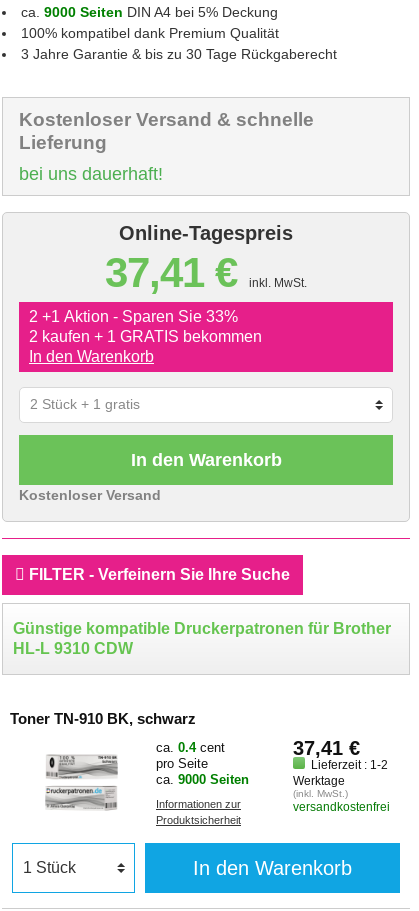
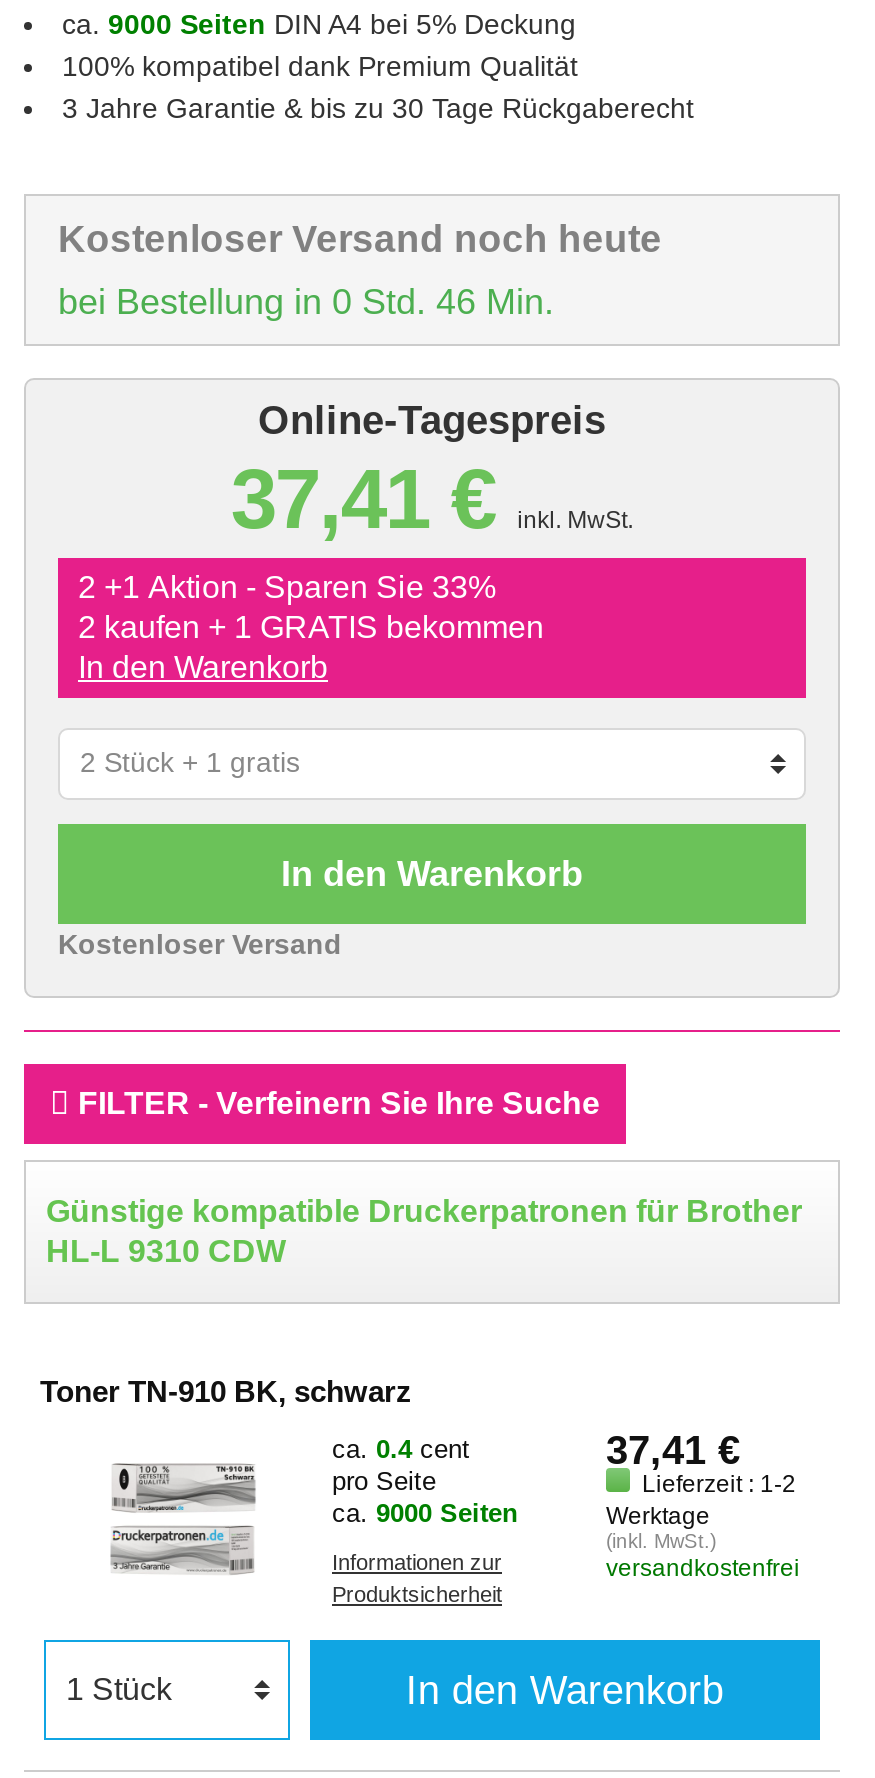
- Kostenloser Versand & schnelle
- Lieferung
+ Kostenloser Versand noch heute

- bei uns dauerhaft!
+ bei Bestellung in 0 Std. 46 Min.
